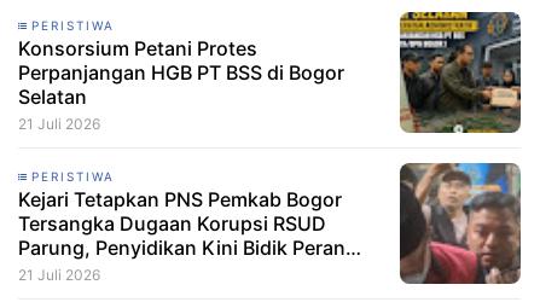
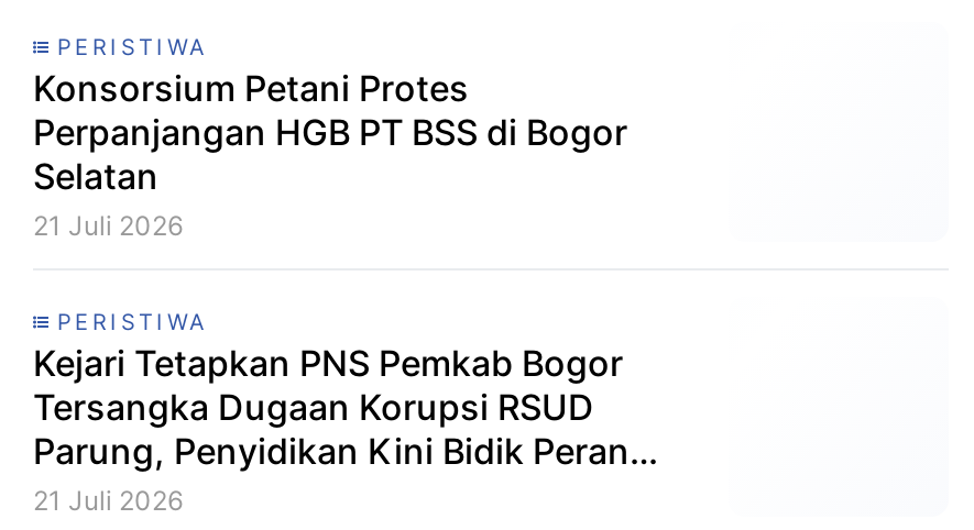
- [image]

- [image]
